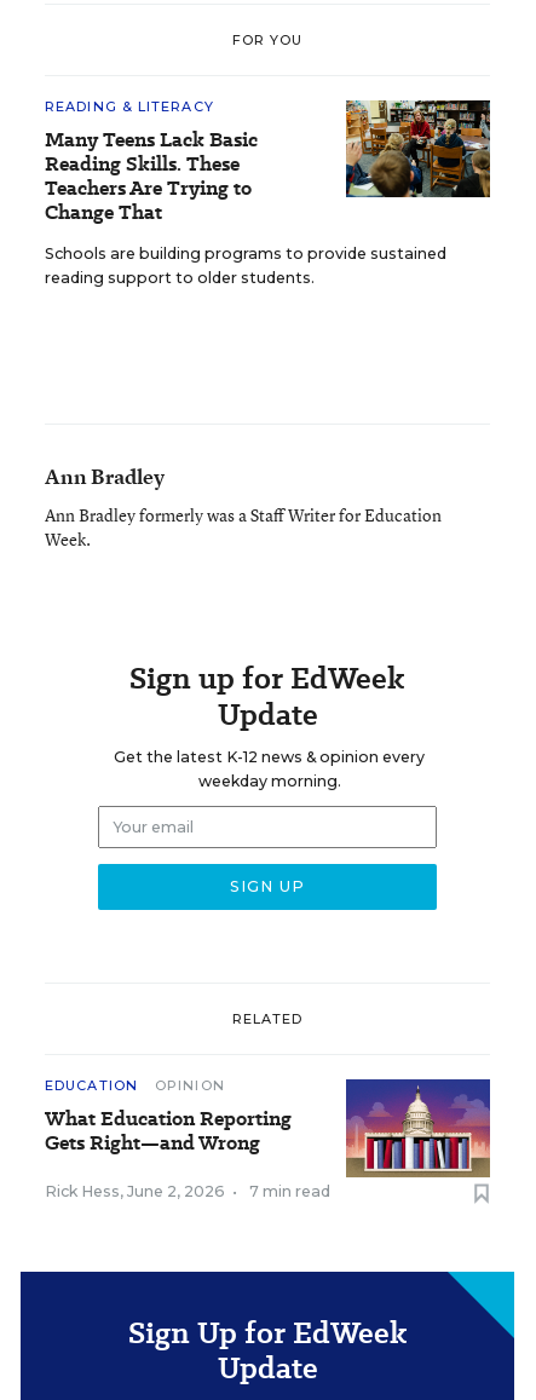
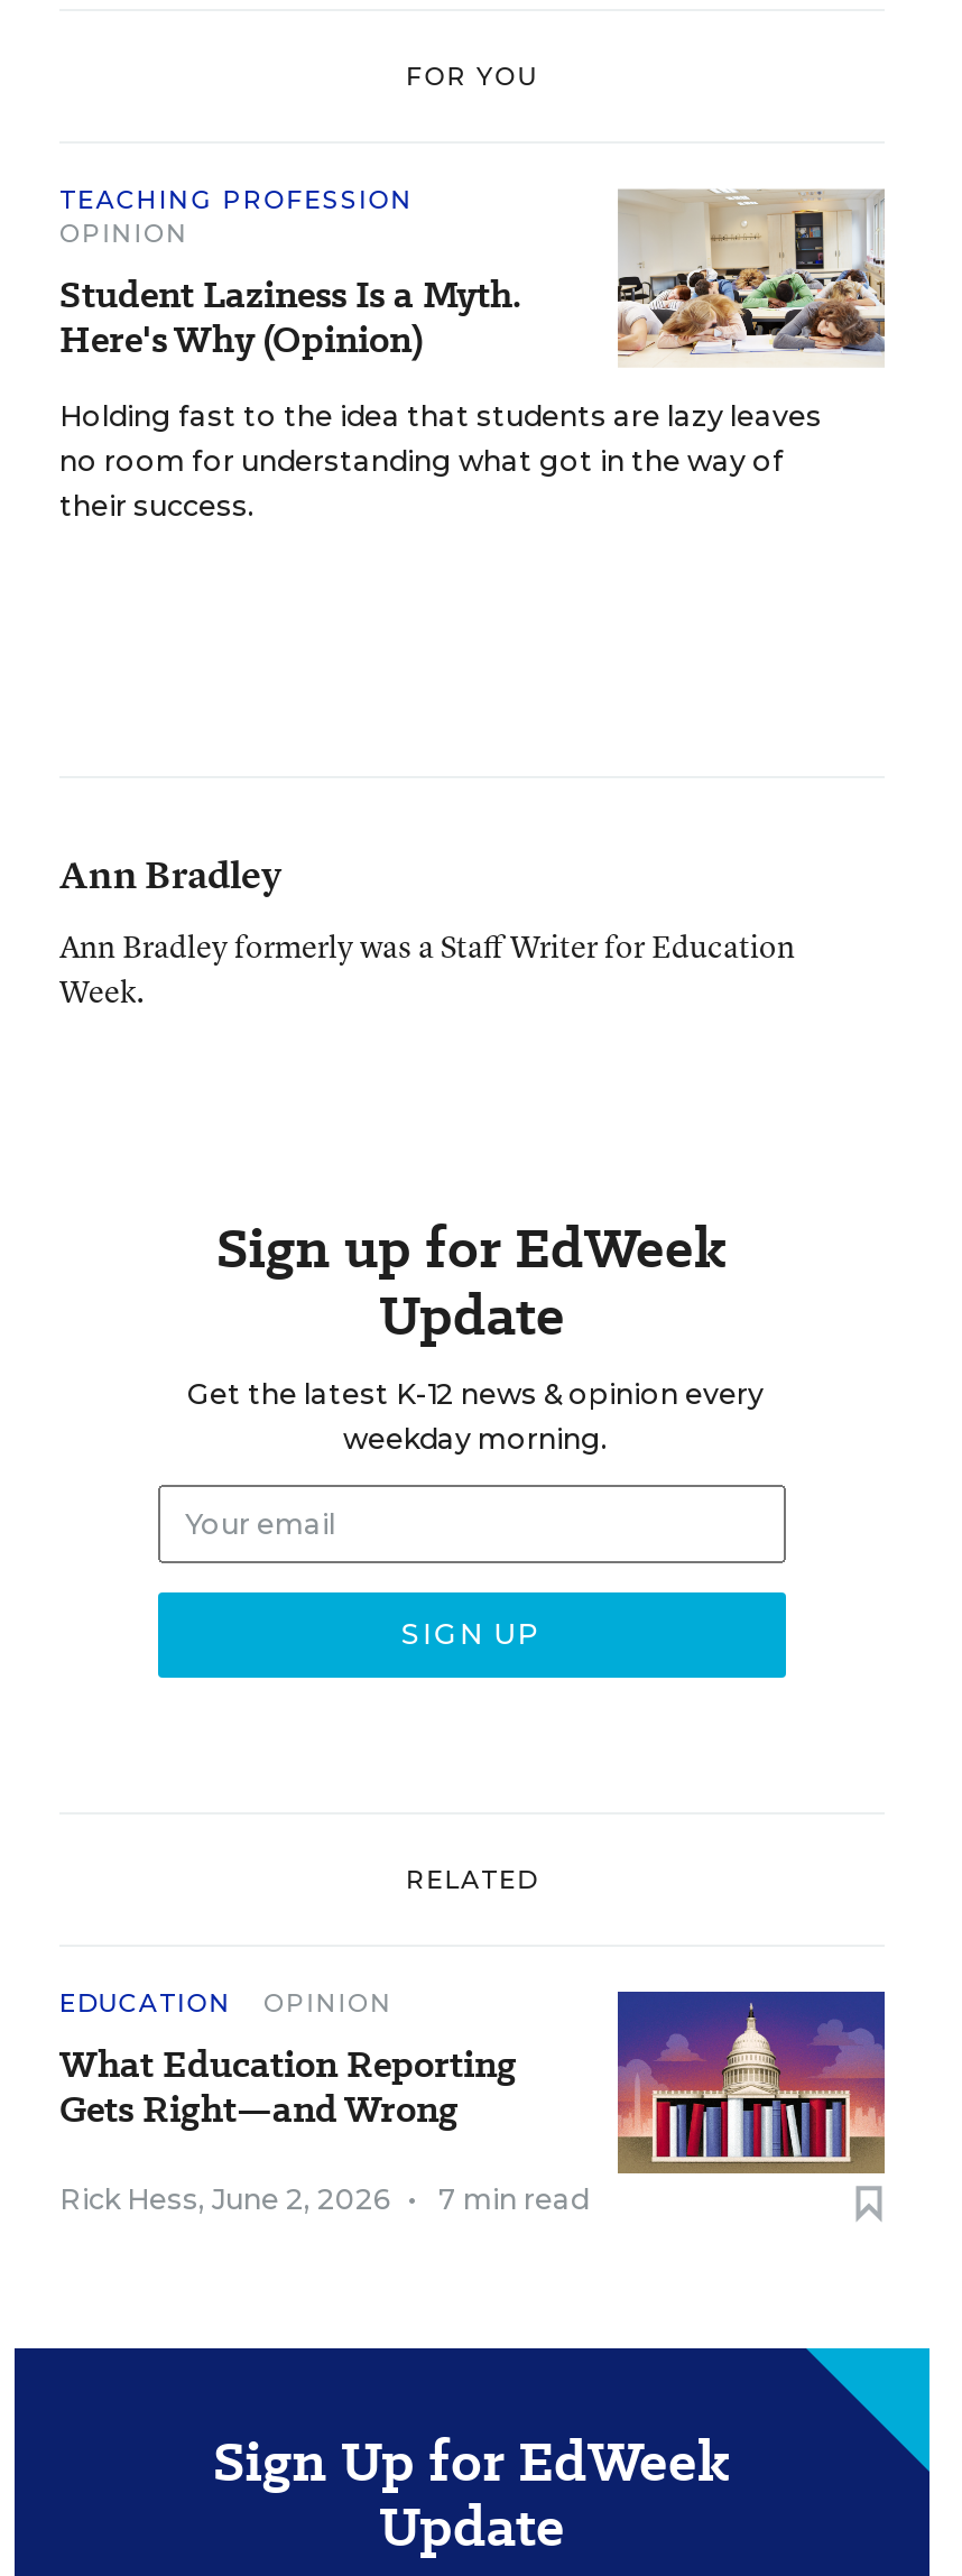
- READING & LITERACY
- Many Teens Lack Basic
- Reading Skills. These
- Teachers Are Trying to
- Change That
+ TEACHING PROFESSION
+ OPINION
+ Student Laziness Is a Myth.
+ Here's Why (Opinion)

- [image]
- Schools are building programs to provide sustained
- reading support to older students.
+ [image]
+ Holding fast to the idea that students are lazy leaves
+ no room for understanding what got in the way of
+ their success.
